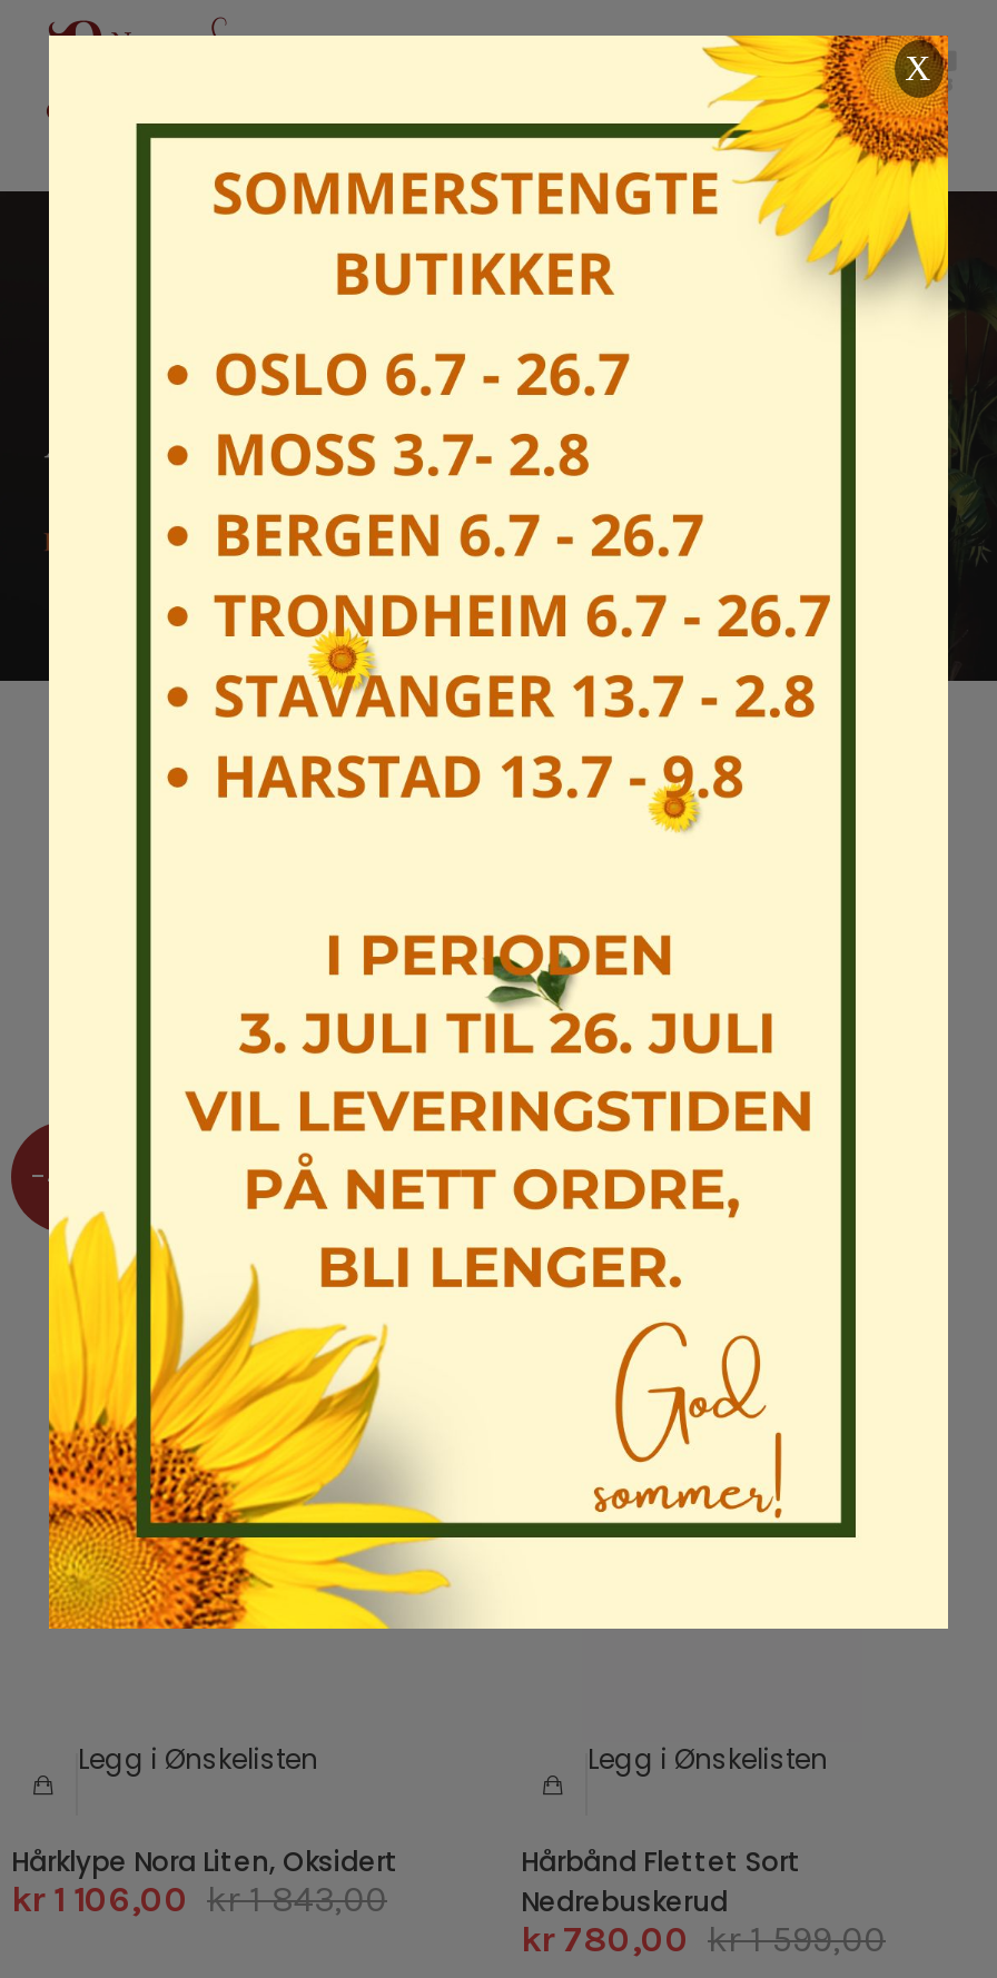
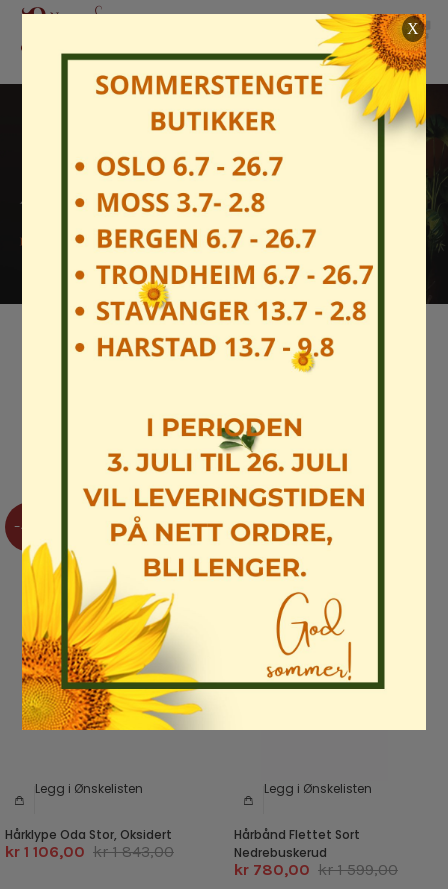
- Hårklype Nora Liten, Oksidert
+ Hårklype Oda Stor, Oksidert
